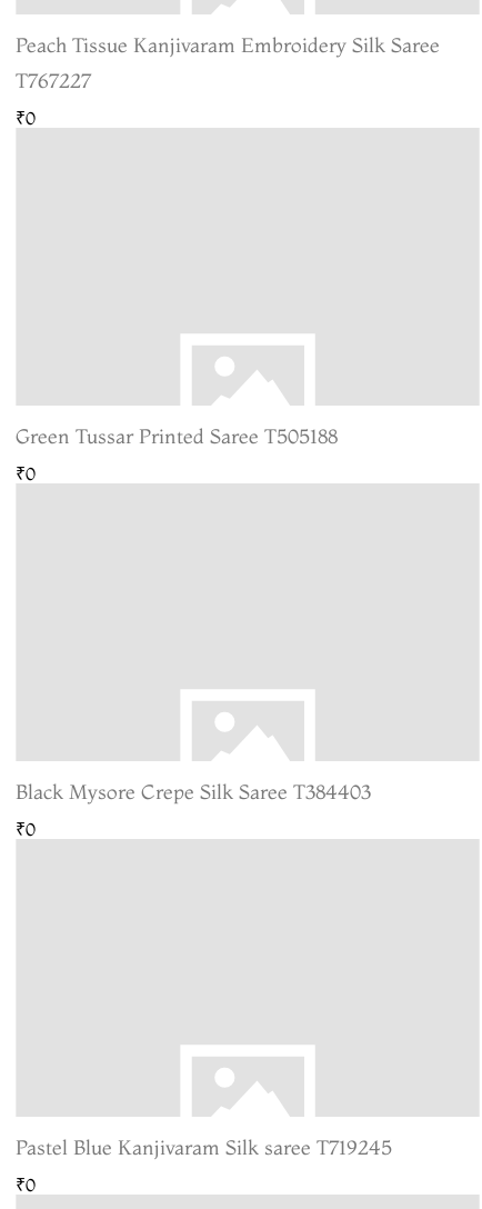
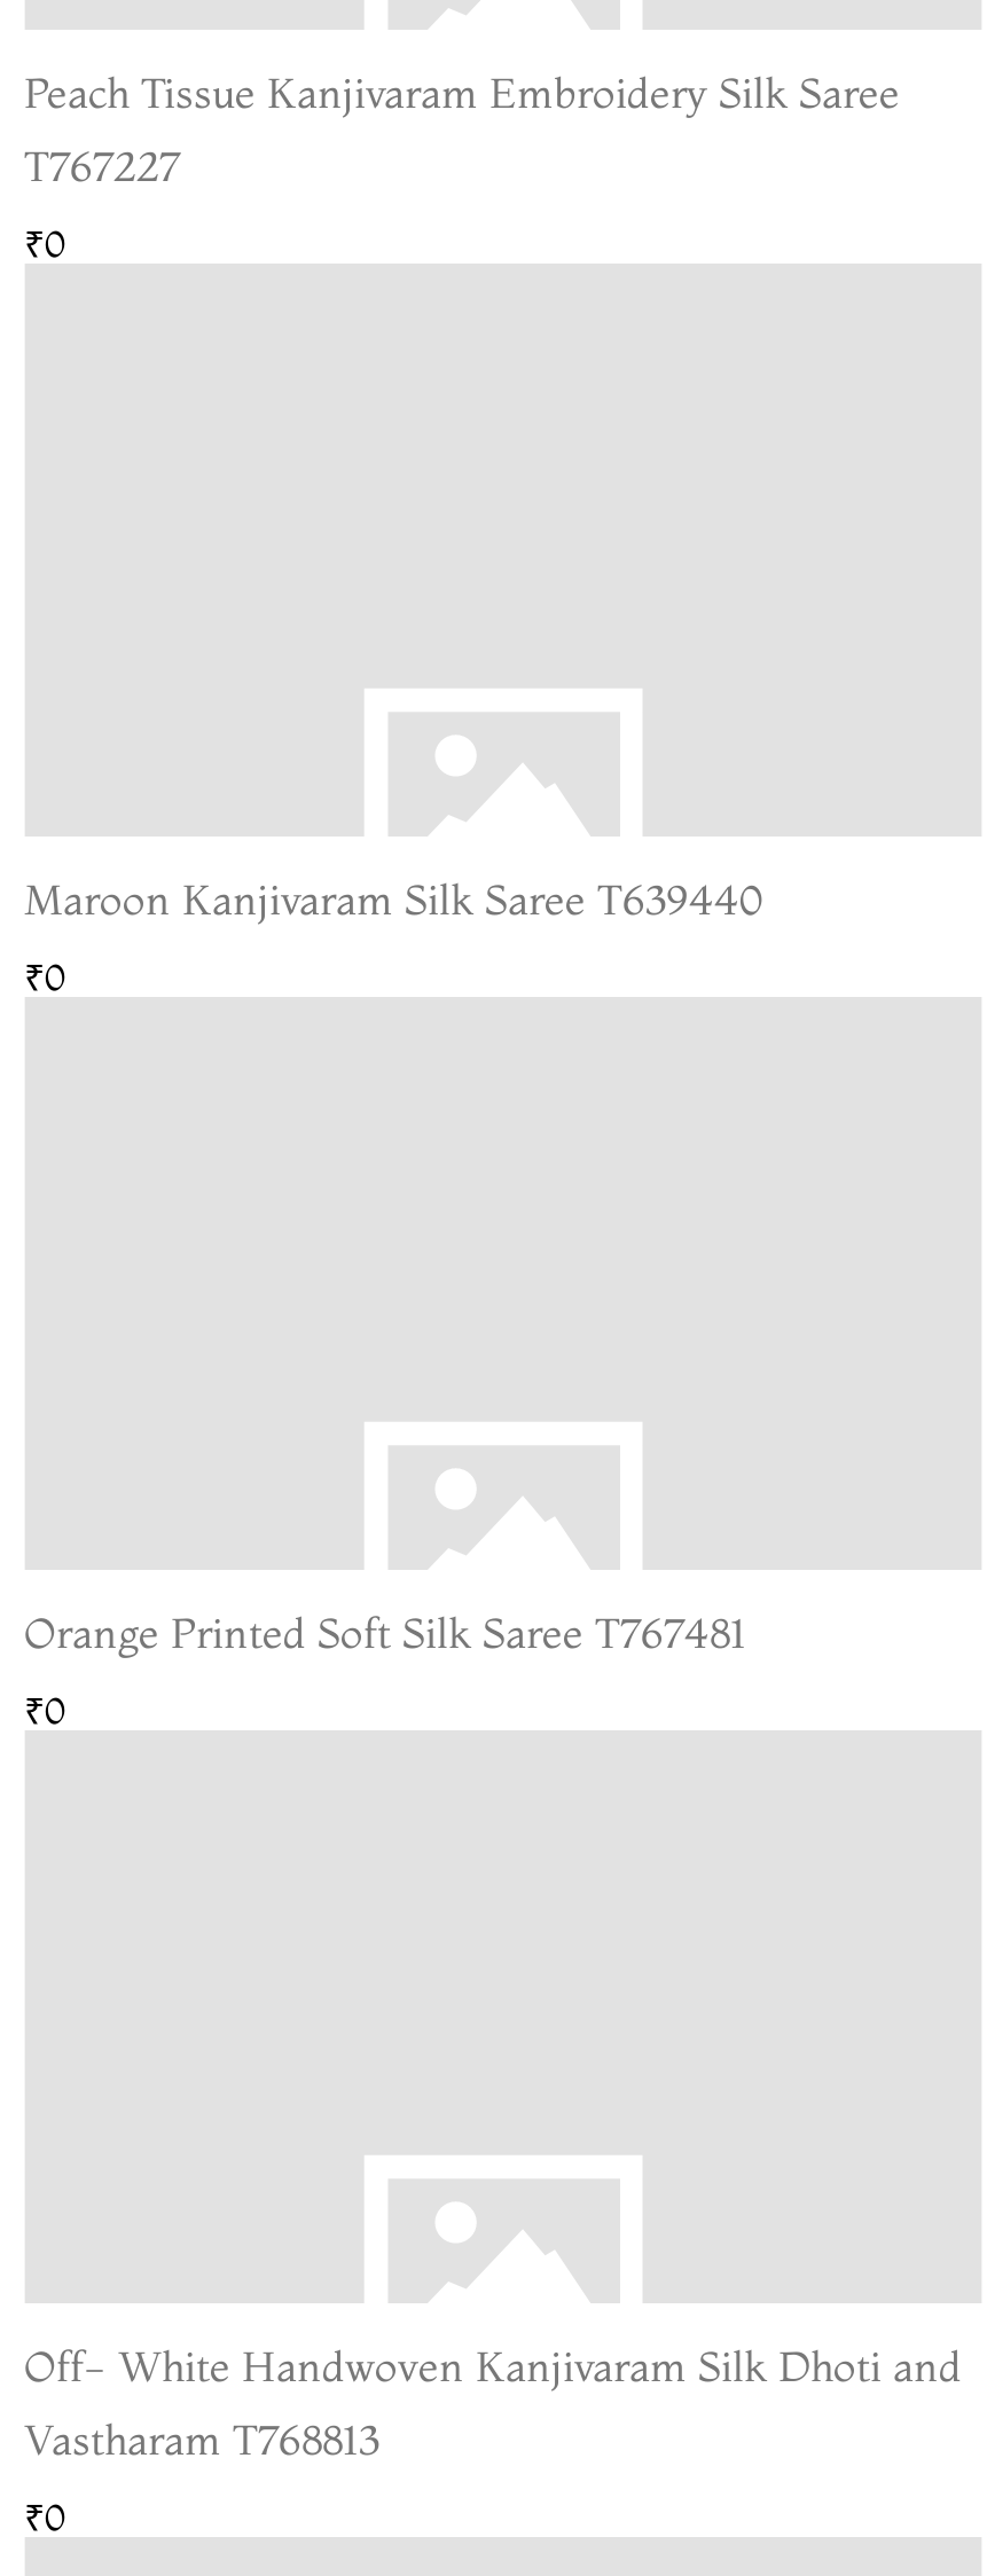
- Green Tussar Printed Saree T505188
+ Maroon Kanjivaram Silk Saree T639440

- Black Mysore Crepe Silk Saree T384403
+ Orange Printed Soft Silk Saree T767481

- Pastel Blue Kanjivaram Silk saree T719245
+ Off- White Handwoven Kanjivaram Silk Dhoti and
+ Vastharam T768813
